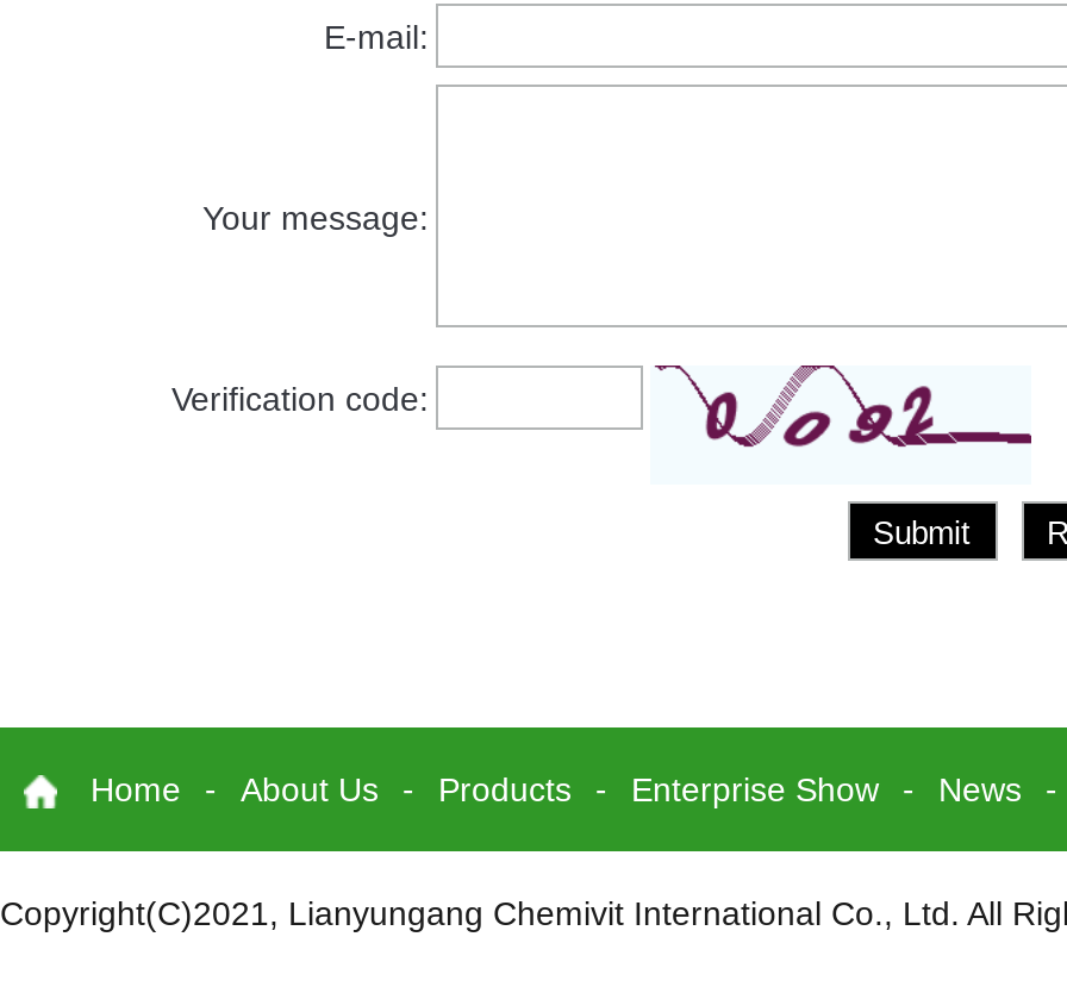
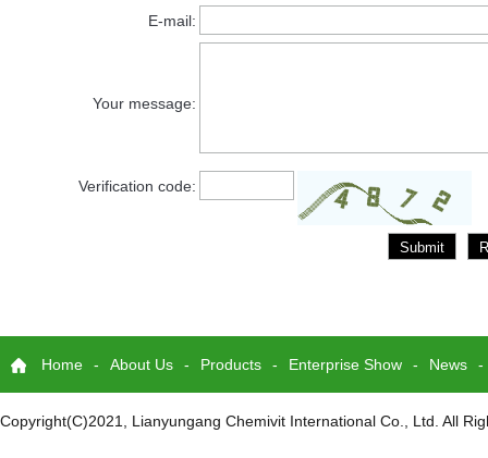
- [image]
+ [image]
